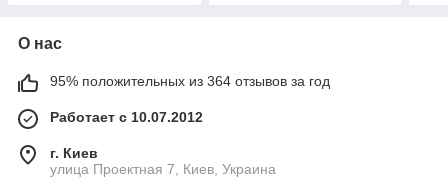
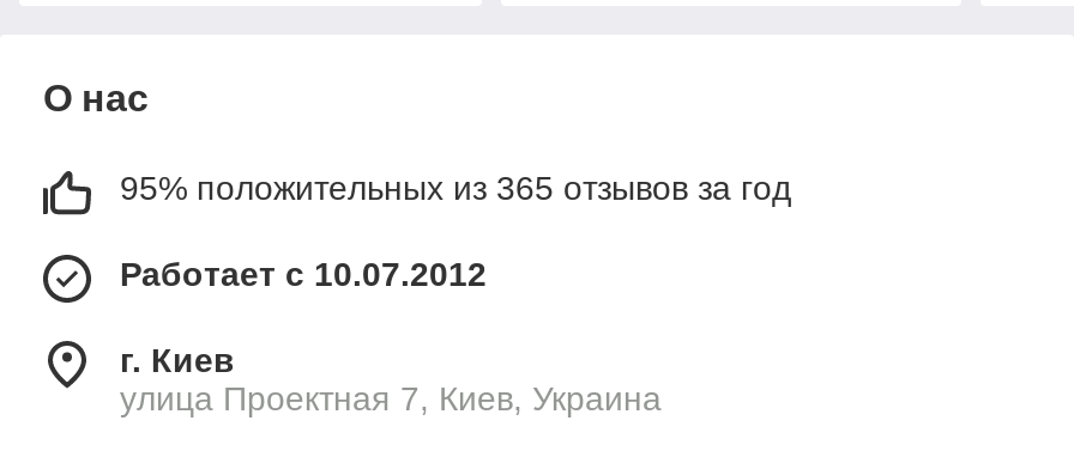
- 95% положительных из 364 отзывов за год
+ 95% положительных из 365 отзывов за год
